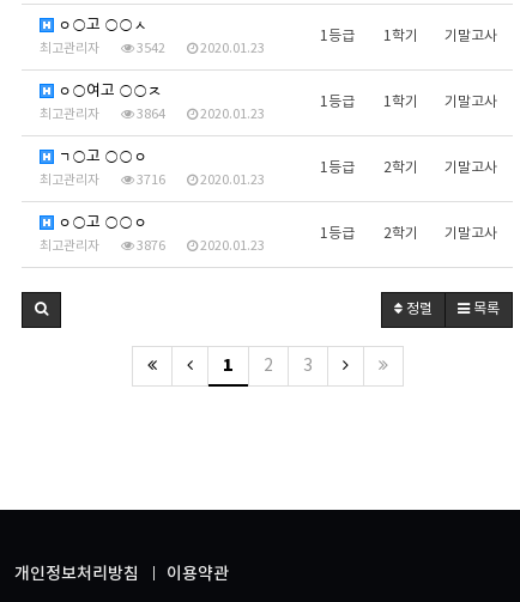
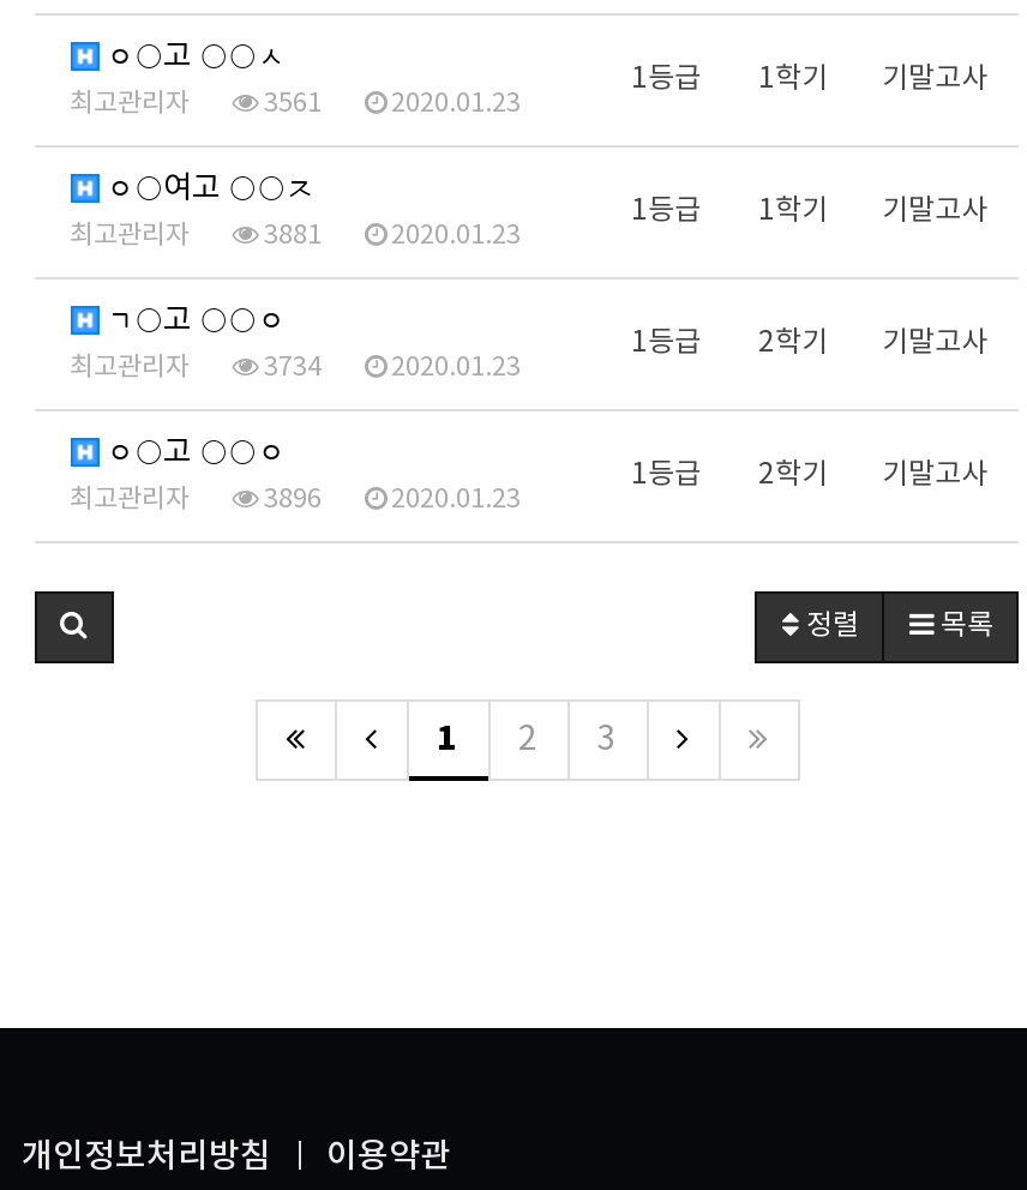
- 3542
+ 3561

- 3864
+ 3881

- 3716
+ 3734

- 3876
+ 3896
